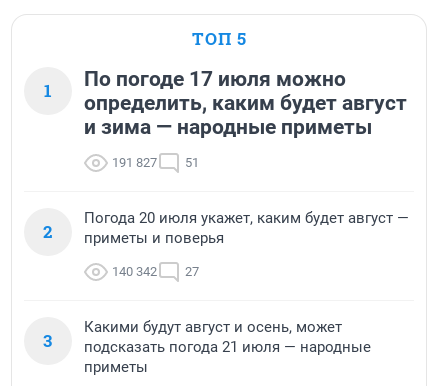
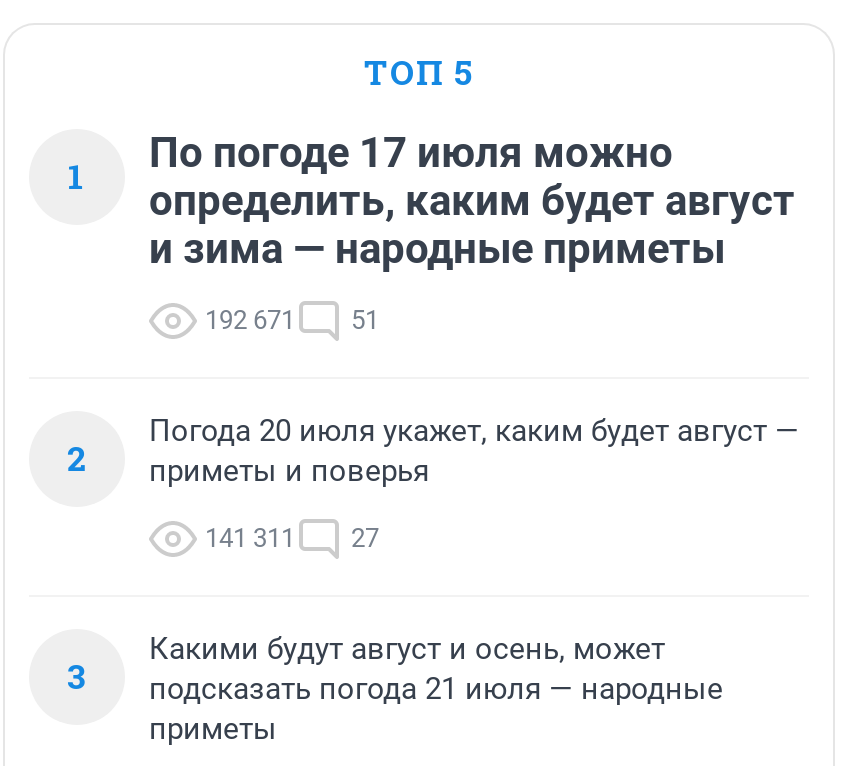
- 191 827 51
+ 192 671 51

- 140 342 27
+ 141 311 27
